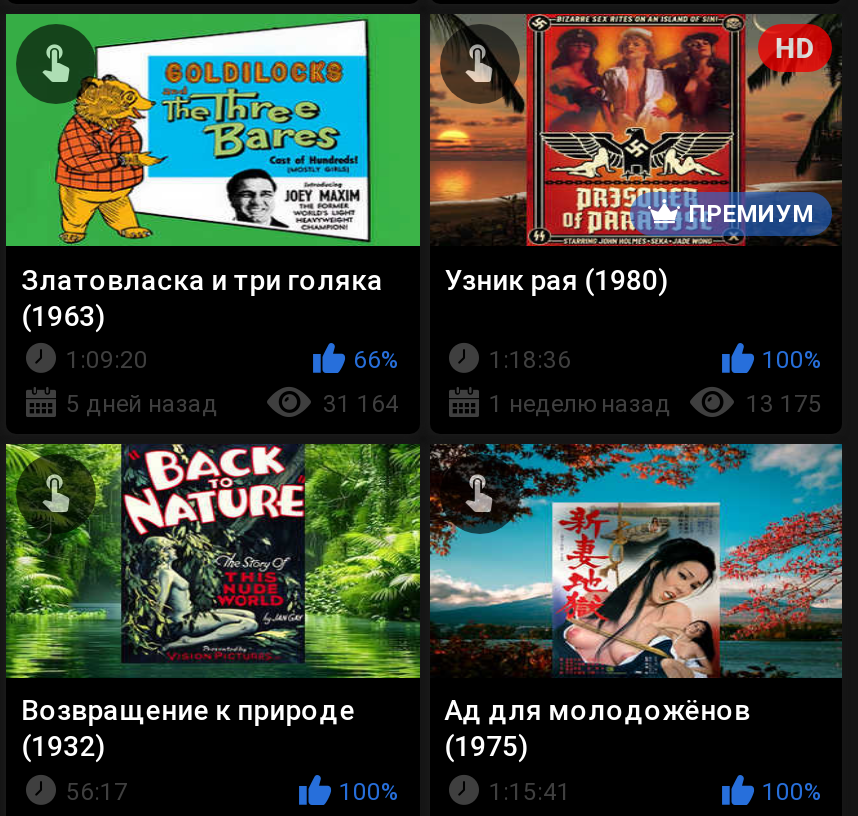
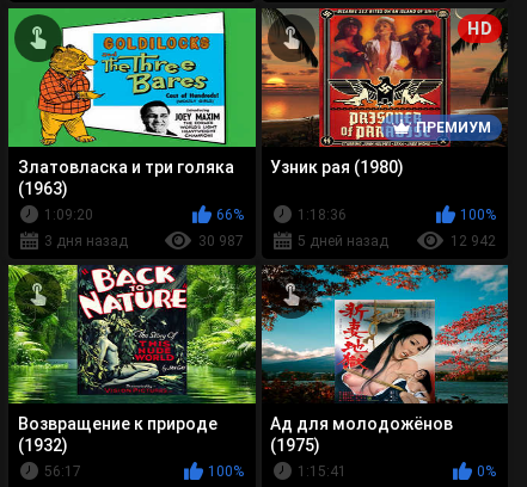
- 5 дней назад
+ 3 дня назад

- 31 164
+ 30 987

- 1 неделю назад
+ 5 дней назад

- 13 175
+ 12 942

- 100%
+ 0%
